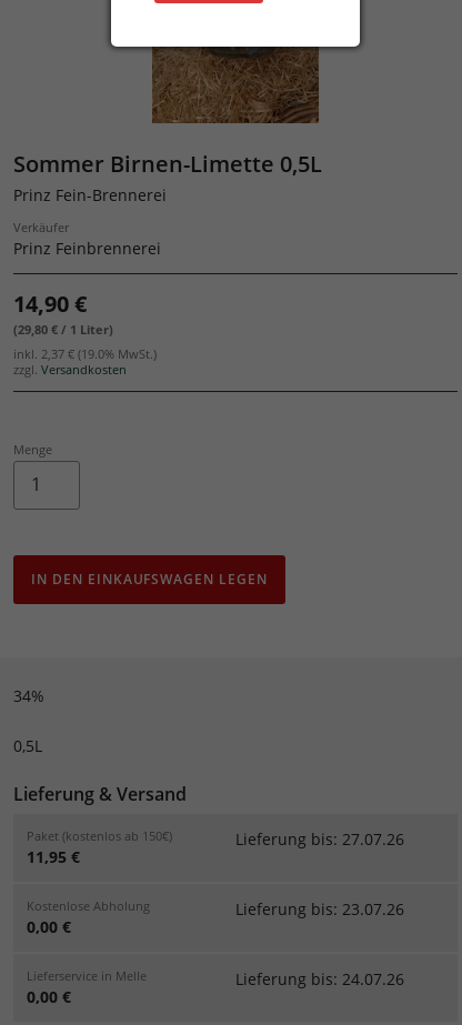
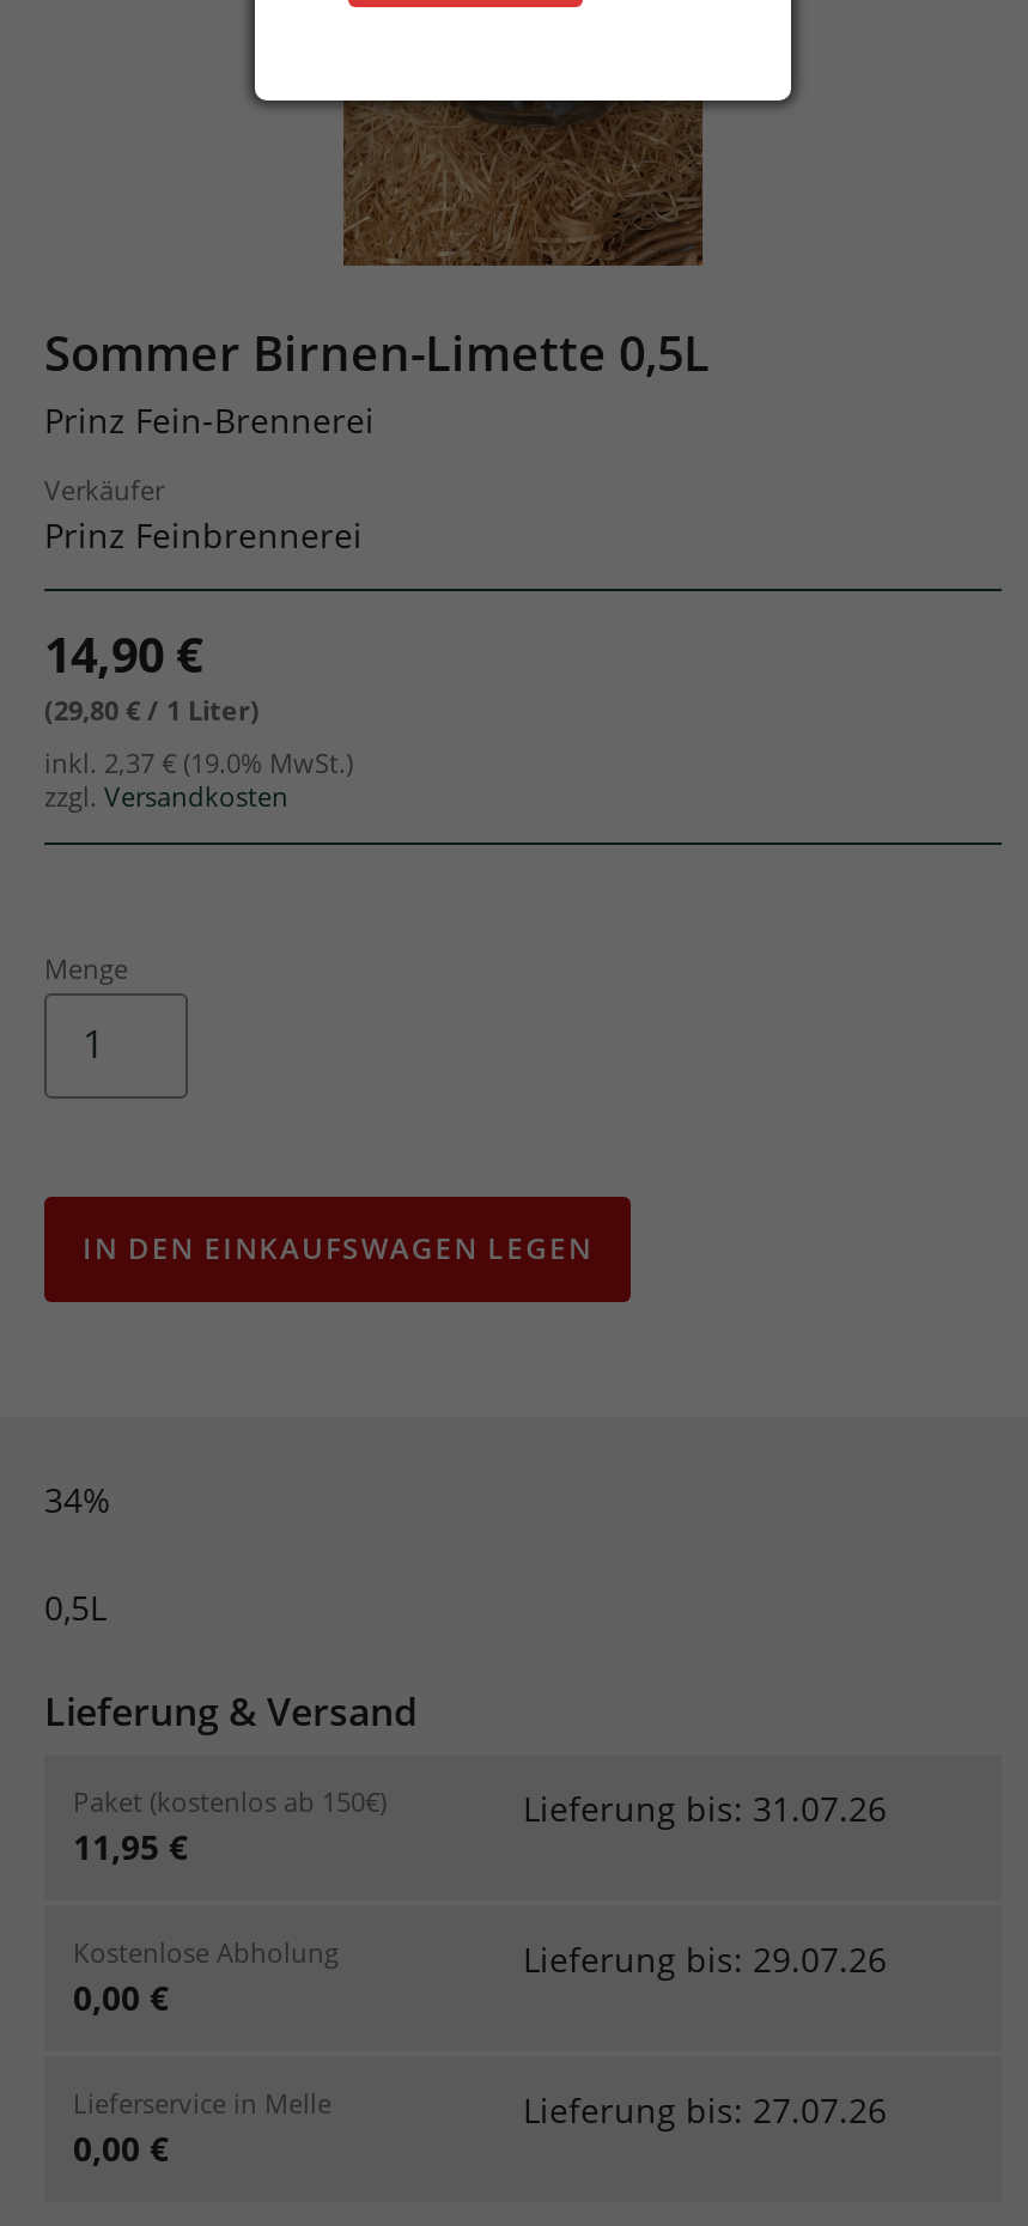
moved down: Lieferung bis: 27.07.26

+ Lieferung bis: 31.07.26

- Lieferung bis: 23.07.26
+ Lieferung bis: 29.07.26

- Lieferung bis: 24.07.26
